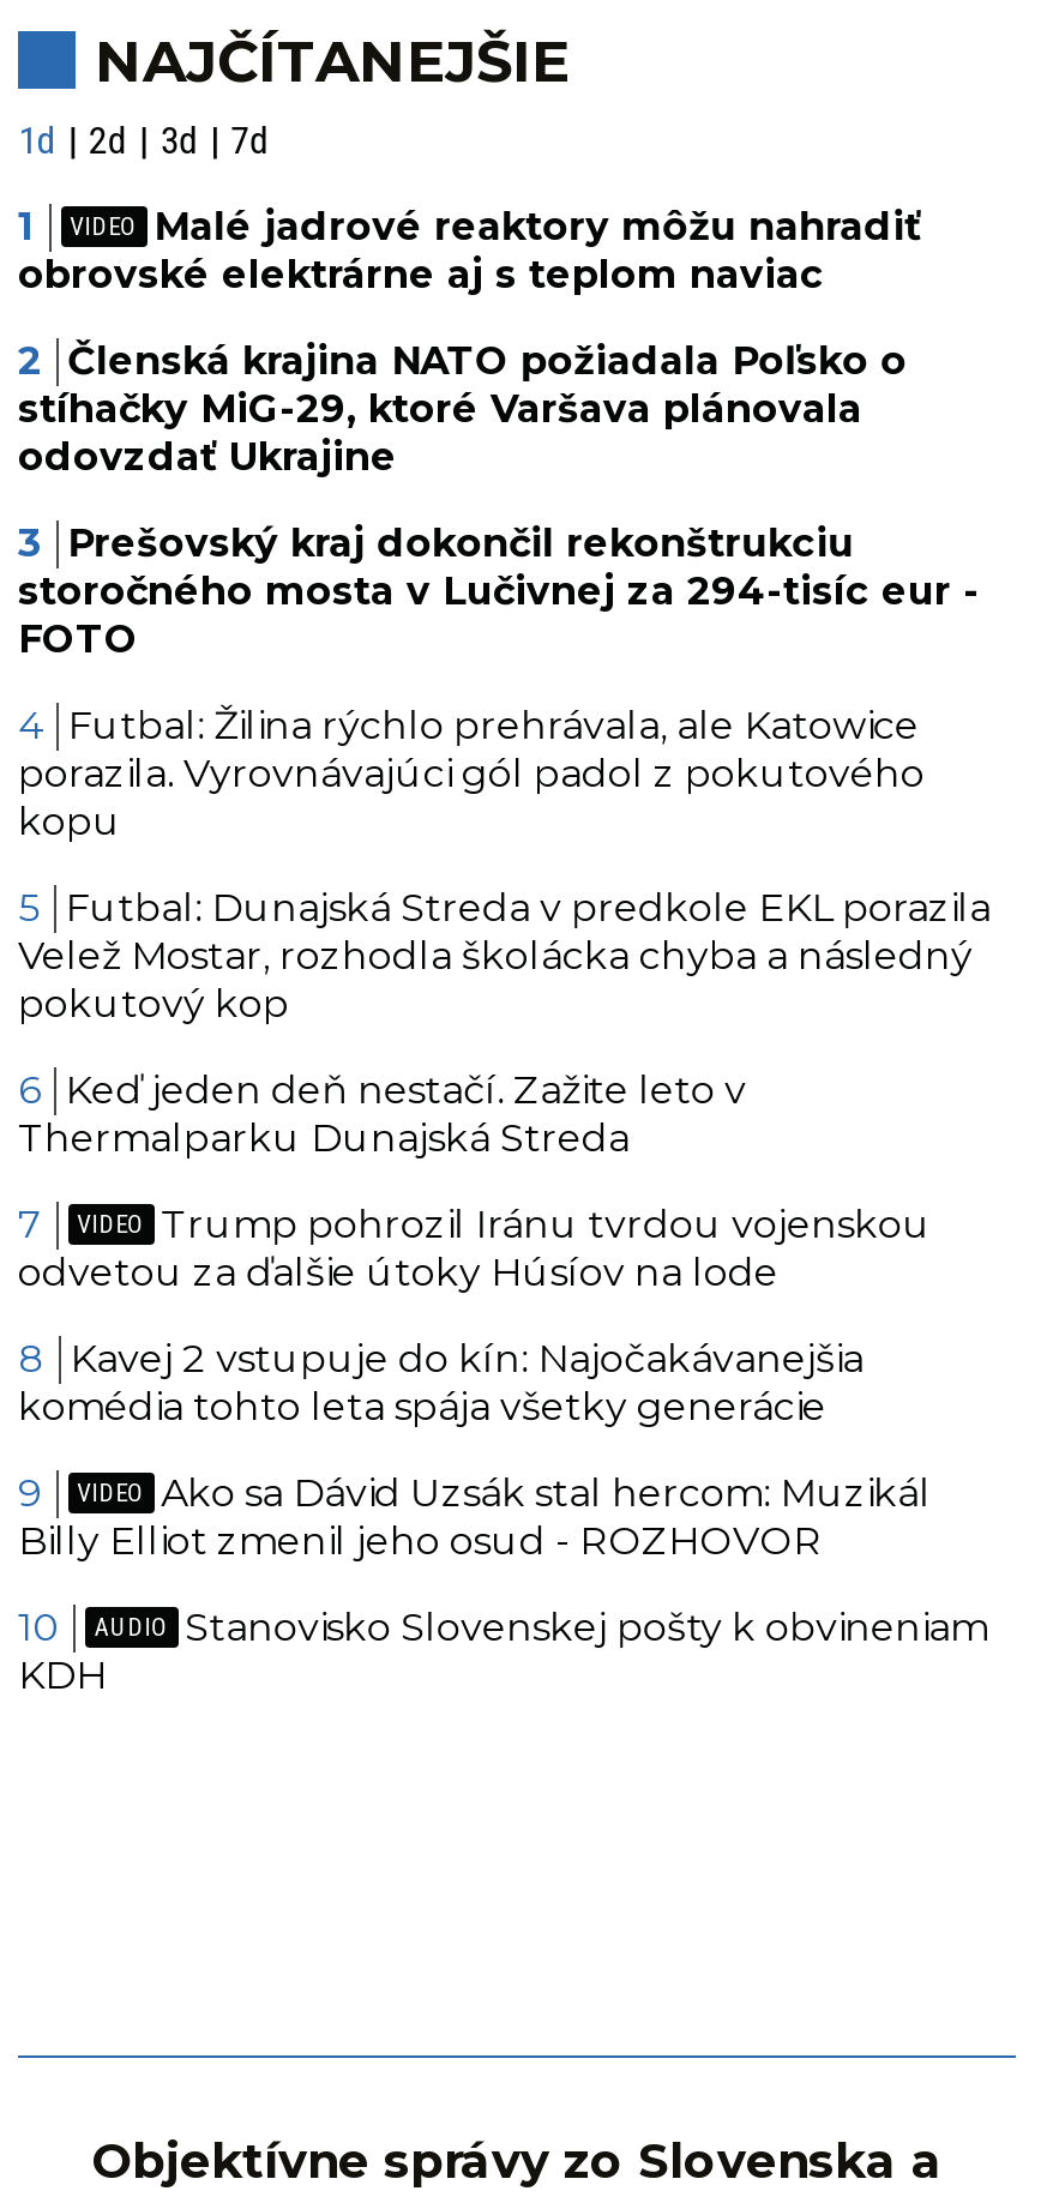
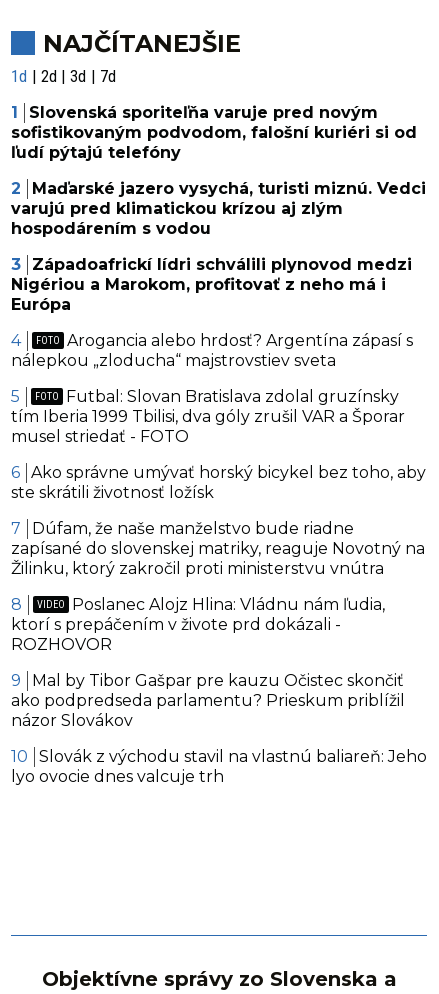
- Malé jadrové reaktory môžu nahradiť
- obrovské elektrárne aj s teplom naviac
+ Slovenská sporiteľňa varuje pred novým
+ sofistikovaným podvodom, falošní kuriéri si od
+ ľudí pýtajú telefóny

- Členská krajina NATO požiadala Poľsko o
- stíhačky MiG-29, ktoré Varšava plánovala
- odovzdať Ukrajine
+ Maďarské jazero vysychá, turisti miznú. Vedci
+ varujú pred klimatickou krízou aj zlým
+ hospodárením s vodou

- Prešovský kraj dokončil rekonštrukciu
- storočného mosta v Lučivnej za 294-tisíc eur -
- FOTO
+ Západoafrickí lídri schválili plynovod medzi
+ Nigériou a Marokom, profitovať z neho má i
+ Európa

- Futbal: Žilina rýchlo prehrávala, ale Katowice
- porazila. Vyrovnávajúci gól padol z pokutového
- kopu
+ Arogancia alebo hrdosť? Argentína zápasí s
+ nálepkou „zloducha“ majstrovstiev sveta

- Futbal: Dunajská Streda v predkole EKL porazila
- Velež Mostar, rozhodla školácka chyba a následný
- pokutový kop
+ Futbal: Slovan Bratislava zdolal gruzínsky
+ tím Iberia 1999 Tbilisi, dva góly zrušil VAR a Šporar
+ musel striedať - FOTO

- Keď jeden deň nestačí. Zažite leto v
- Thermalparku Dunajská Streda
+ Ako správne umývať horský bicykel bez toho, aby
+ ste skrátili životnosť ložísk

- Trump pohrozil Iránu tvrdou vojenskou
- odvetou za ďalšie útoky Húsíov na lode
+ Dúfam, že naše manželstvo bude riadne
+ zapísané do slovenskej matriky, reaguje Novotný na
+ Žilinku, ktorý zakročil proti ministerstvu vnútra

- Kavej 2 vstupuje do kín: Najočakávanejšia
- komédia tohto leta spája všetky generácie
+ Poslanec Alojz Hlina: Vládnu nám ľudia,
+ ktorí s prepáčením v živote prd dokázali -
+ ROZHOVOR

- Ako sa Dávid Uzsák stal hercom: Muzikál
- Billy Elliot zmenil jeho osud - ROZHOVOR
+ Mal by Tibor Gašpar pre kauzu Očistec skončiť
+ ako podpredseda parlamentu? Prieskum priblížil
+ názor Slovákov

- Stanovisko Slovenskej pošty k obvineniam
- KDH
+ Slovák z východu stavil na vlastnú baliareň: Jeho
+ lyo ovocie dnes valcuje trh
